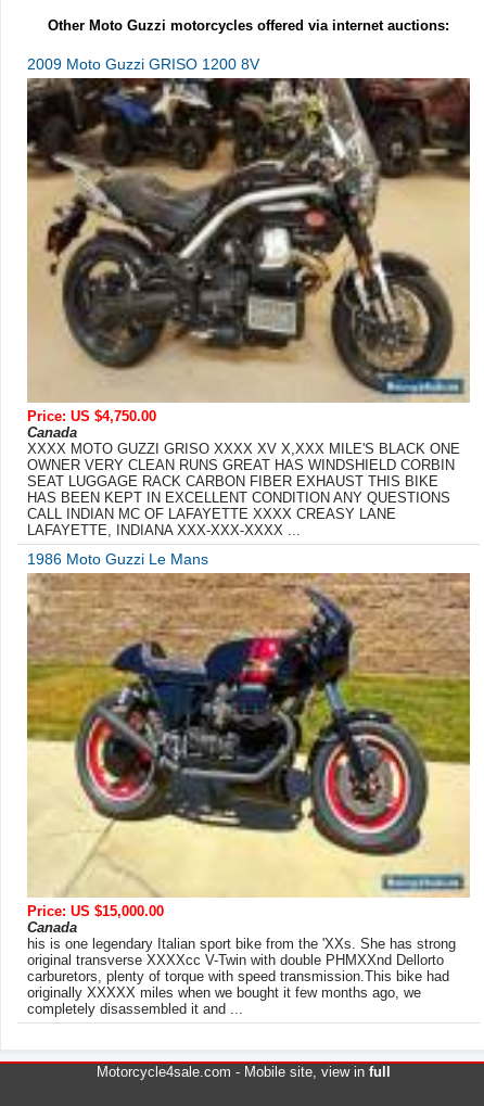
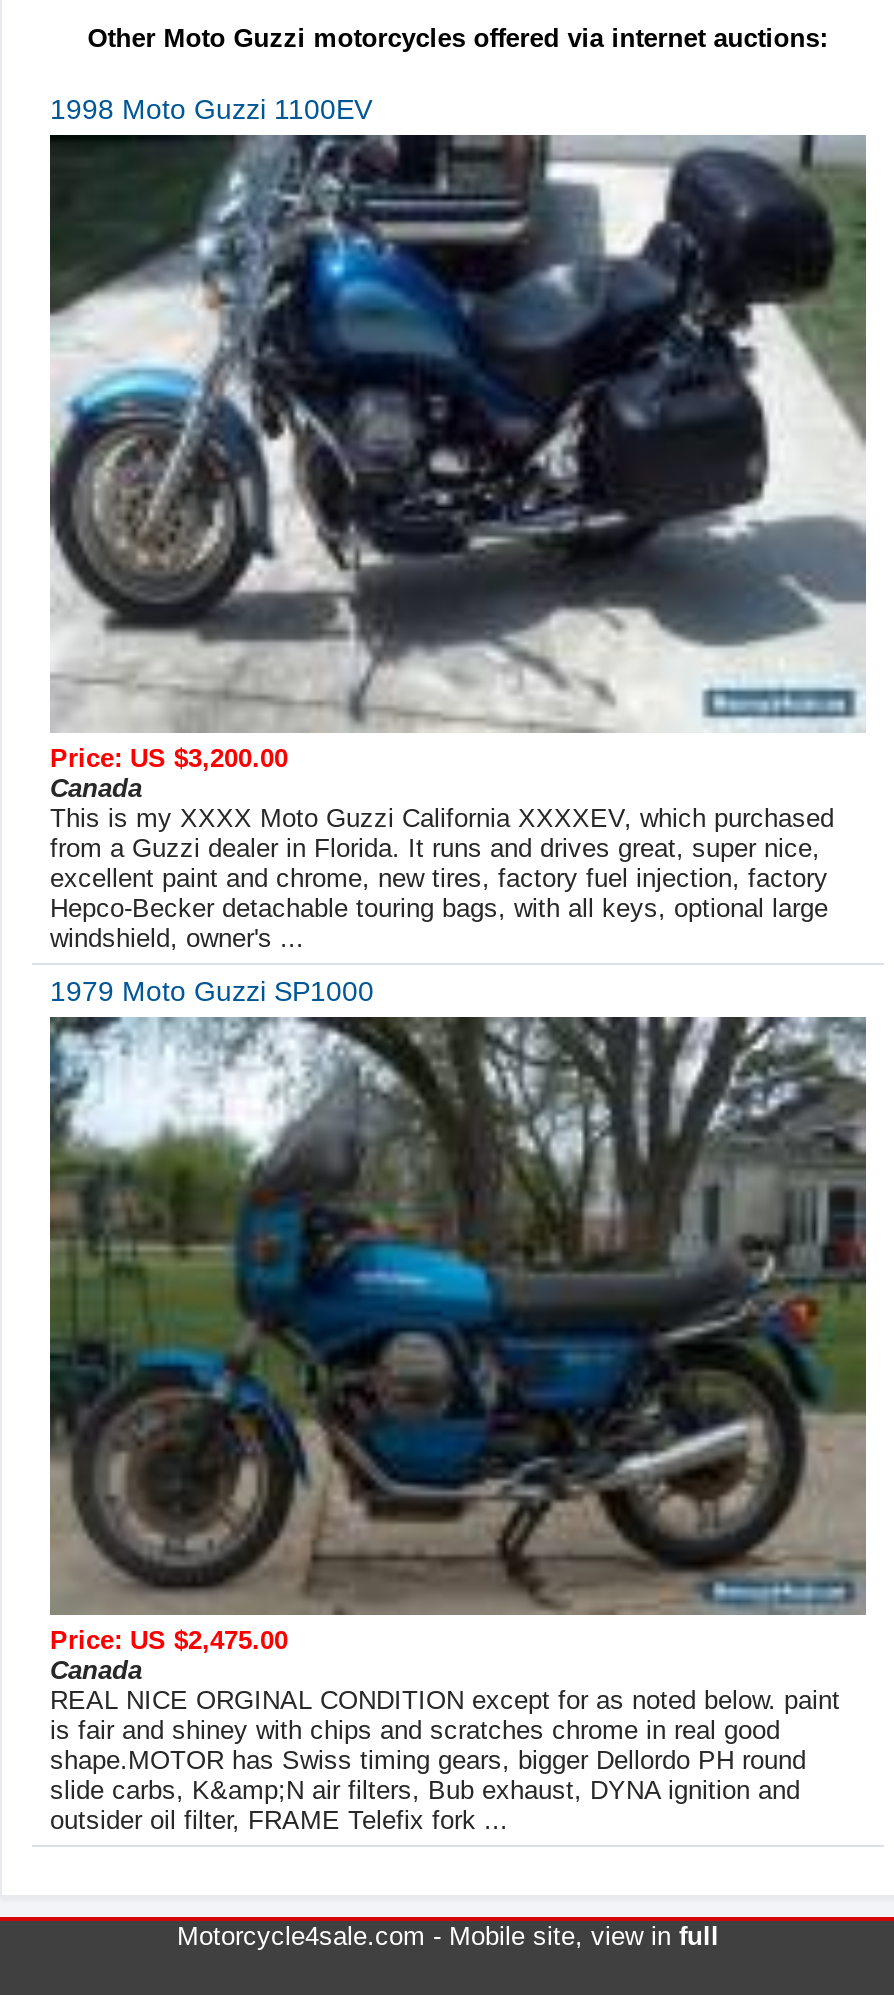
- 2009 Moto Guzzi GRISO 1200 8V
+ 1998 Moto Guzzi 1100EV

- [image]
- Price: US $4,750.00
+ [image]
+ Price: US $3,200.00

- XXXX MOTO GUZZI GRISO XXXX XV X,XXX MILE'S BLACK ONE
- OWNER VERY CLEAN RUNS GREAT HAS WINDSHIELD CORBIN
- SEAT LUGGAGE RACK CARBON FIBER EXHAUST THIS BIKE
- HAS BEEN KEPT IN EXCELLENT CONDITION ANY QUESTIONS
- CALL INDIAN MC OF LAFAYETTE XXXX CREASY LANE
- LAFAYETTE, INDIANA XXX-XXX-XXXX ...
+ This is my XXXX Moto Guzzi California XXXXEV, which purchased
+ from a Guzzi dealer in Florida. It runs and drives great, super nice,
+ excellent paint and chrome, new tires, factory fuel injection, factory
+ Hepco-Becker detachable touring bags, with all keys, optional large
+ windshield, owner's ...

- 1986 Moto Guzzi Le Mans
+ 1979 Moto Guzzi SP1000

- [image]
- Price: US $15,000.00
+ [image]
+ Price: US $2,475.00

- his is one legendary Italian sport bike from the 'XXs. She has strong
- original transverse XXXXcc V-Twin with double PHMXXnd Dellorto
- carburetors, plenty of torque with speed transmission.This bike had
- originally XXXXX miles when we bought it few months ago, we
- completely disassembled it and ...
+ REAL NICE ORGINAL CONDITION except for as noted below. paint
+ is fair and shiney with chips and scratches chrome in real good
+ shape.MOTOR has Swiss timing gears, bigger Dellordo PH round
+ slide carbs, K&amp;N air filters, Bub exhaust, DYNA ignition and
+ outsider oil filter, FRAME Telefix fork ...
